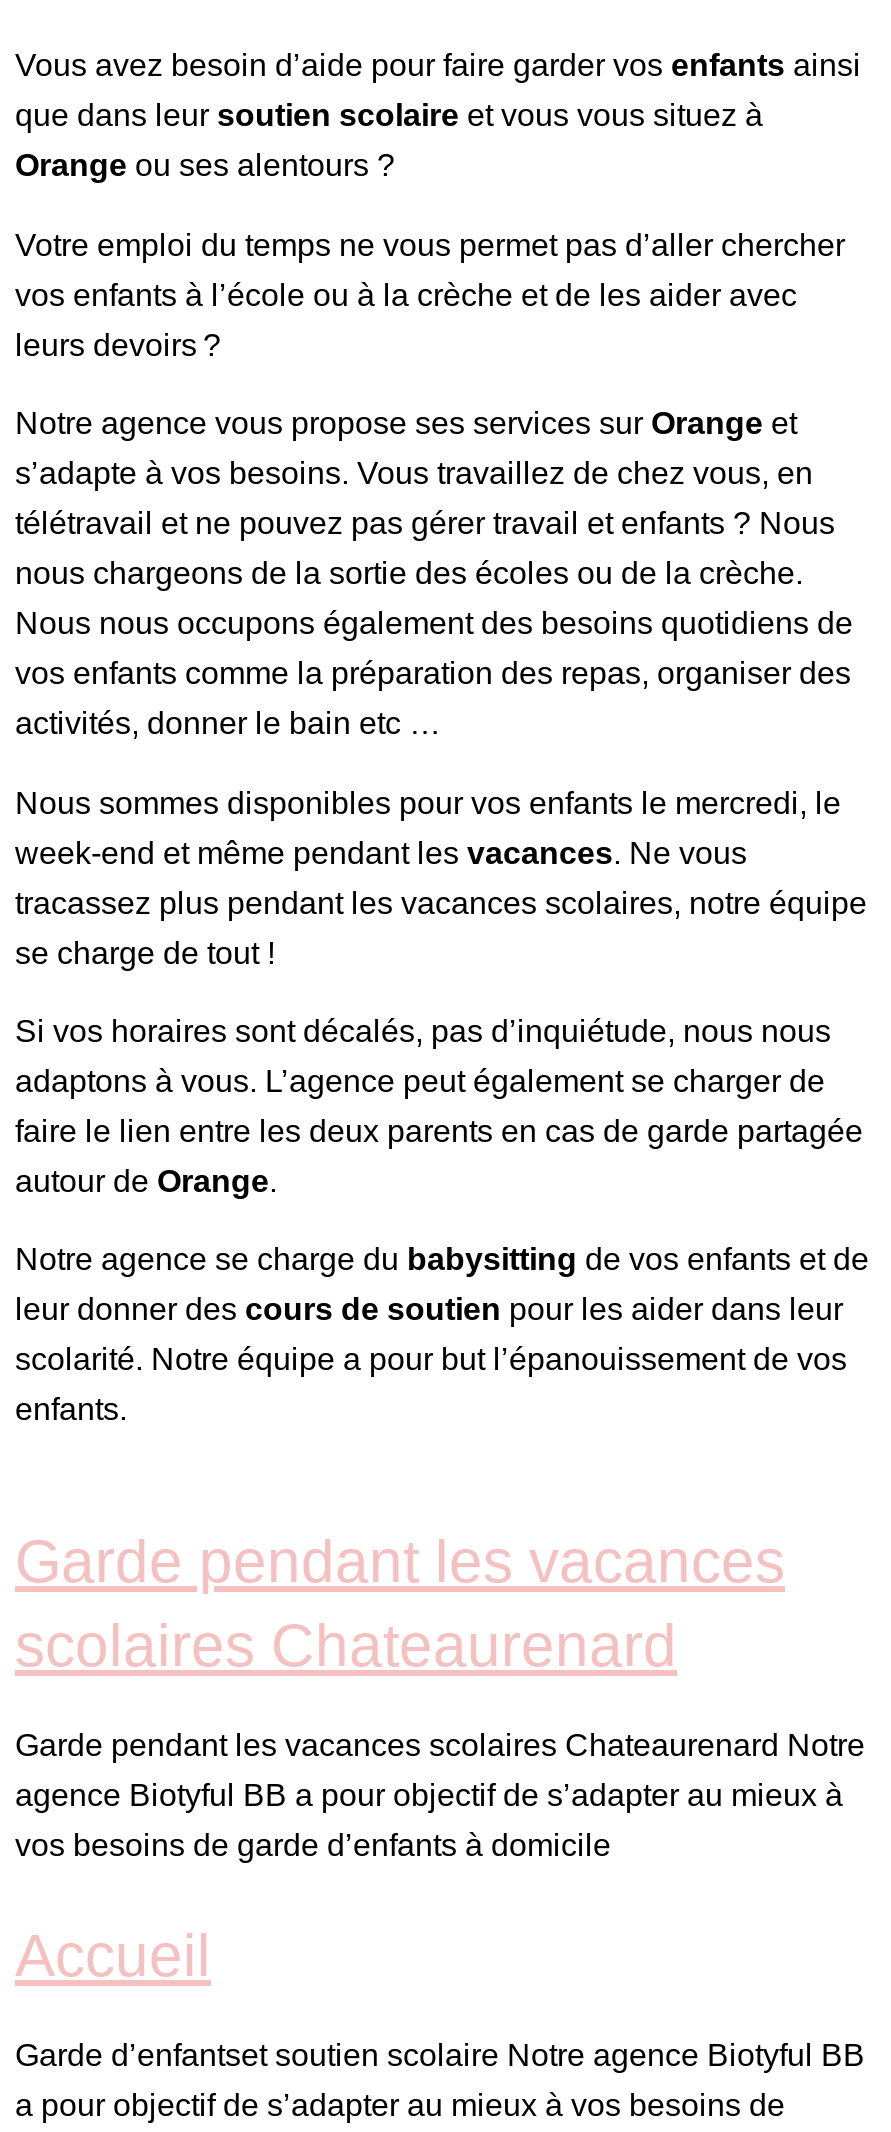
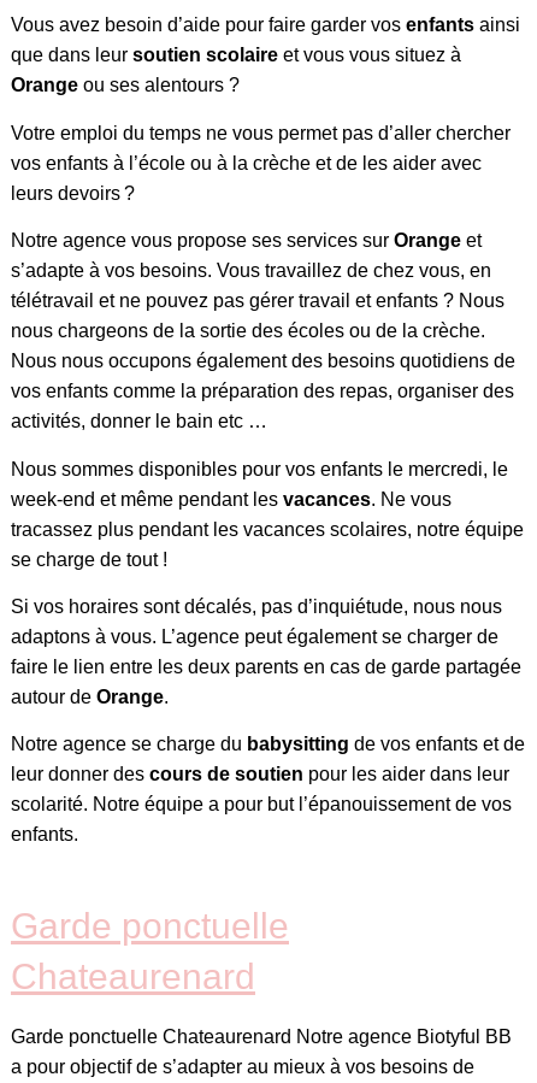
- Garde pendant les vacances
- scolaires Chateaurenard
- Garde pendant les vacances scolaires Chateaurenard Notre
- agence Biotyful BB a pour objectif de s’adapter au mieux à
- vos besoins de garde d’enfants à domicile
- Accueil
- Garde d’enfantset soutien scolaire Notre agence Biotyful BB
+ Garde ponctuelle
+ Chateaurenard
+ Garde ponctuelle Chateaurenard Notre agence Biotyful BB
